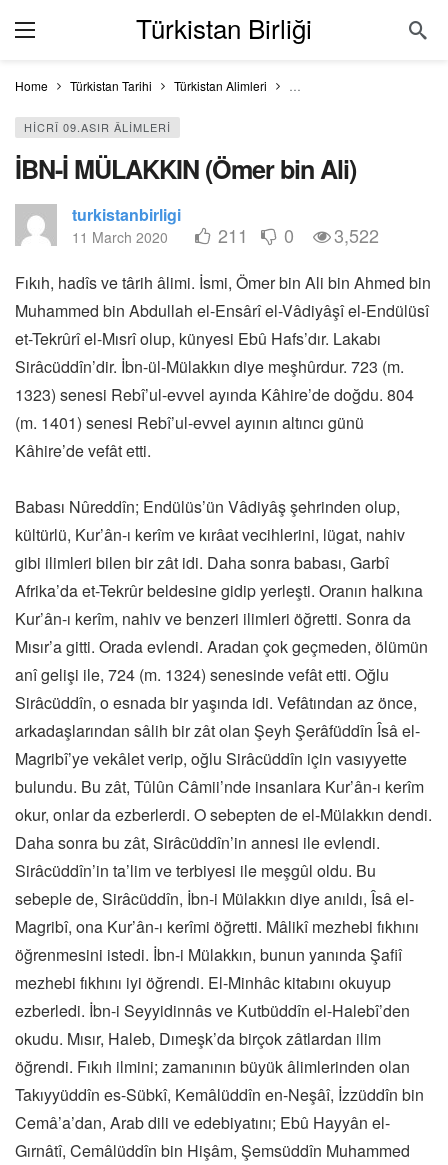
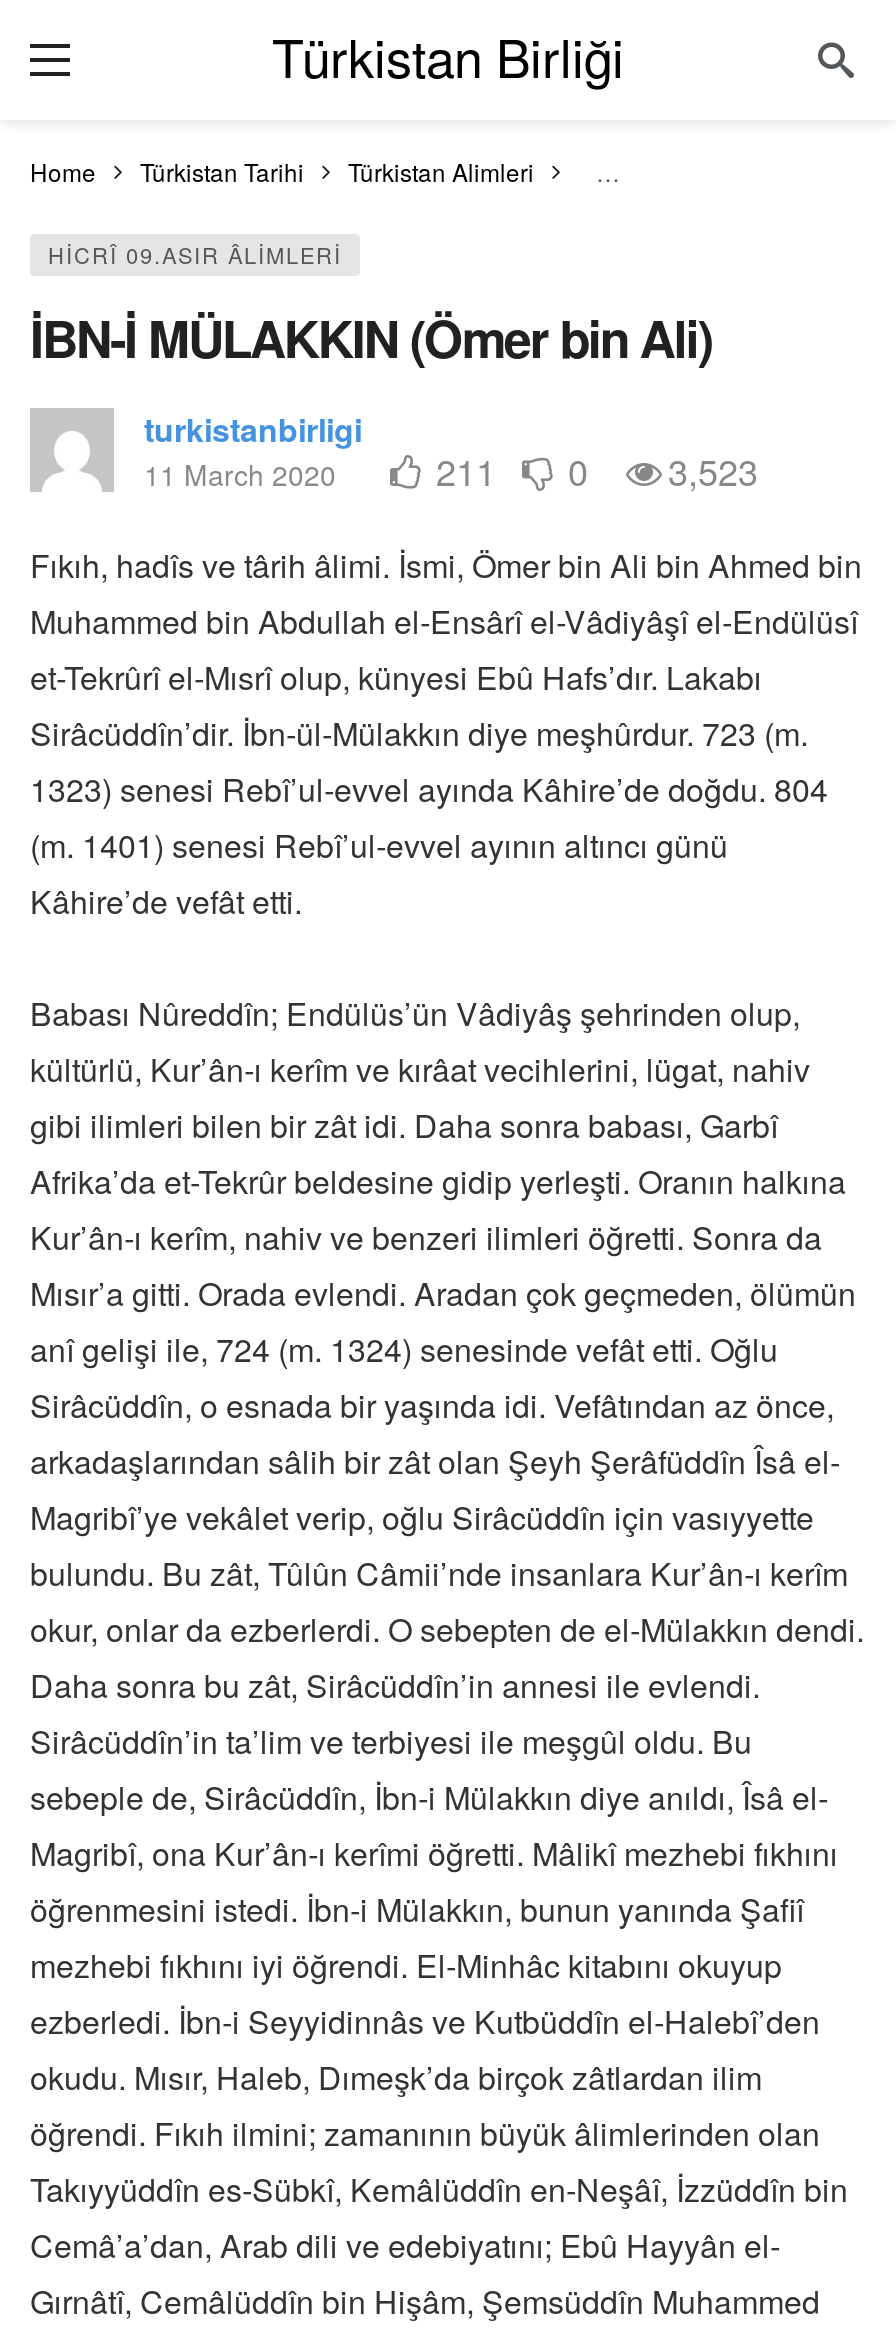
- 211 0 3,522
+ 211 0 3,523
